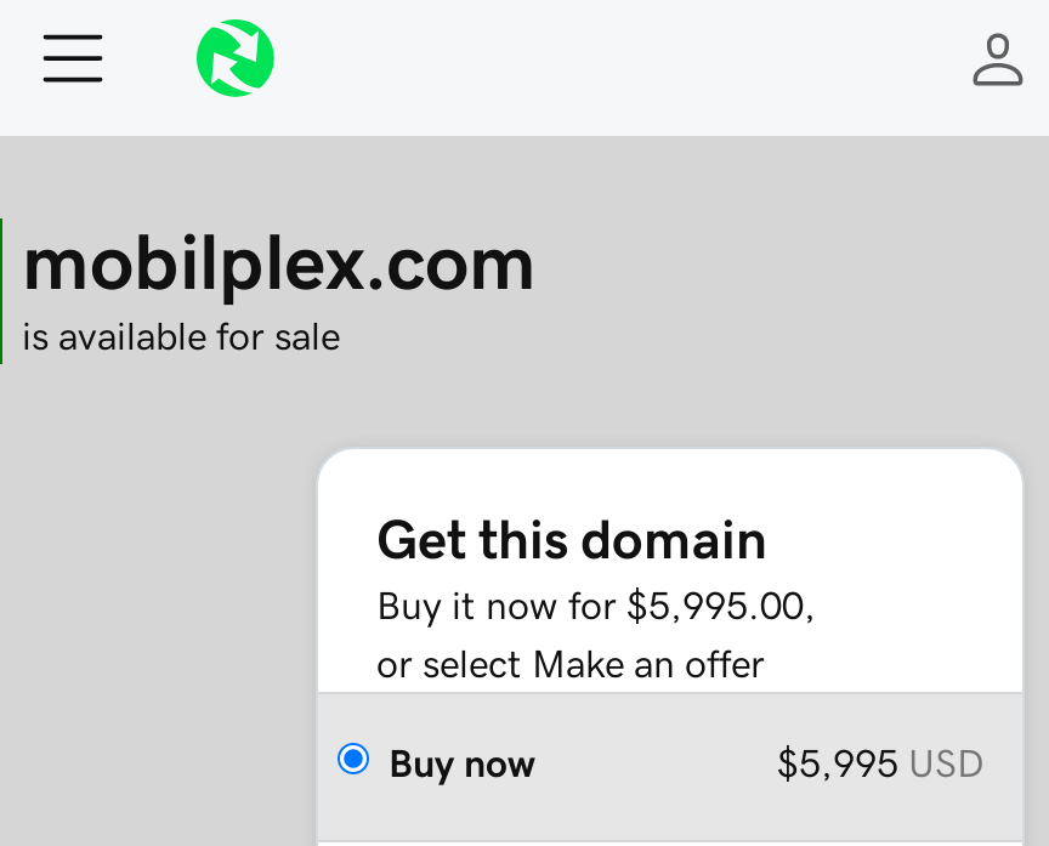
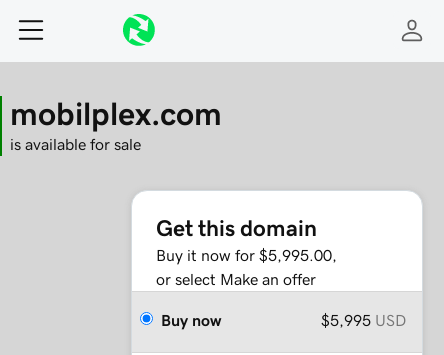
+ [image]

- [image]
